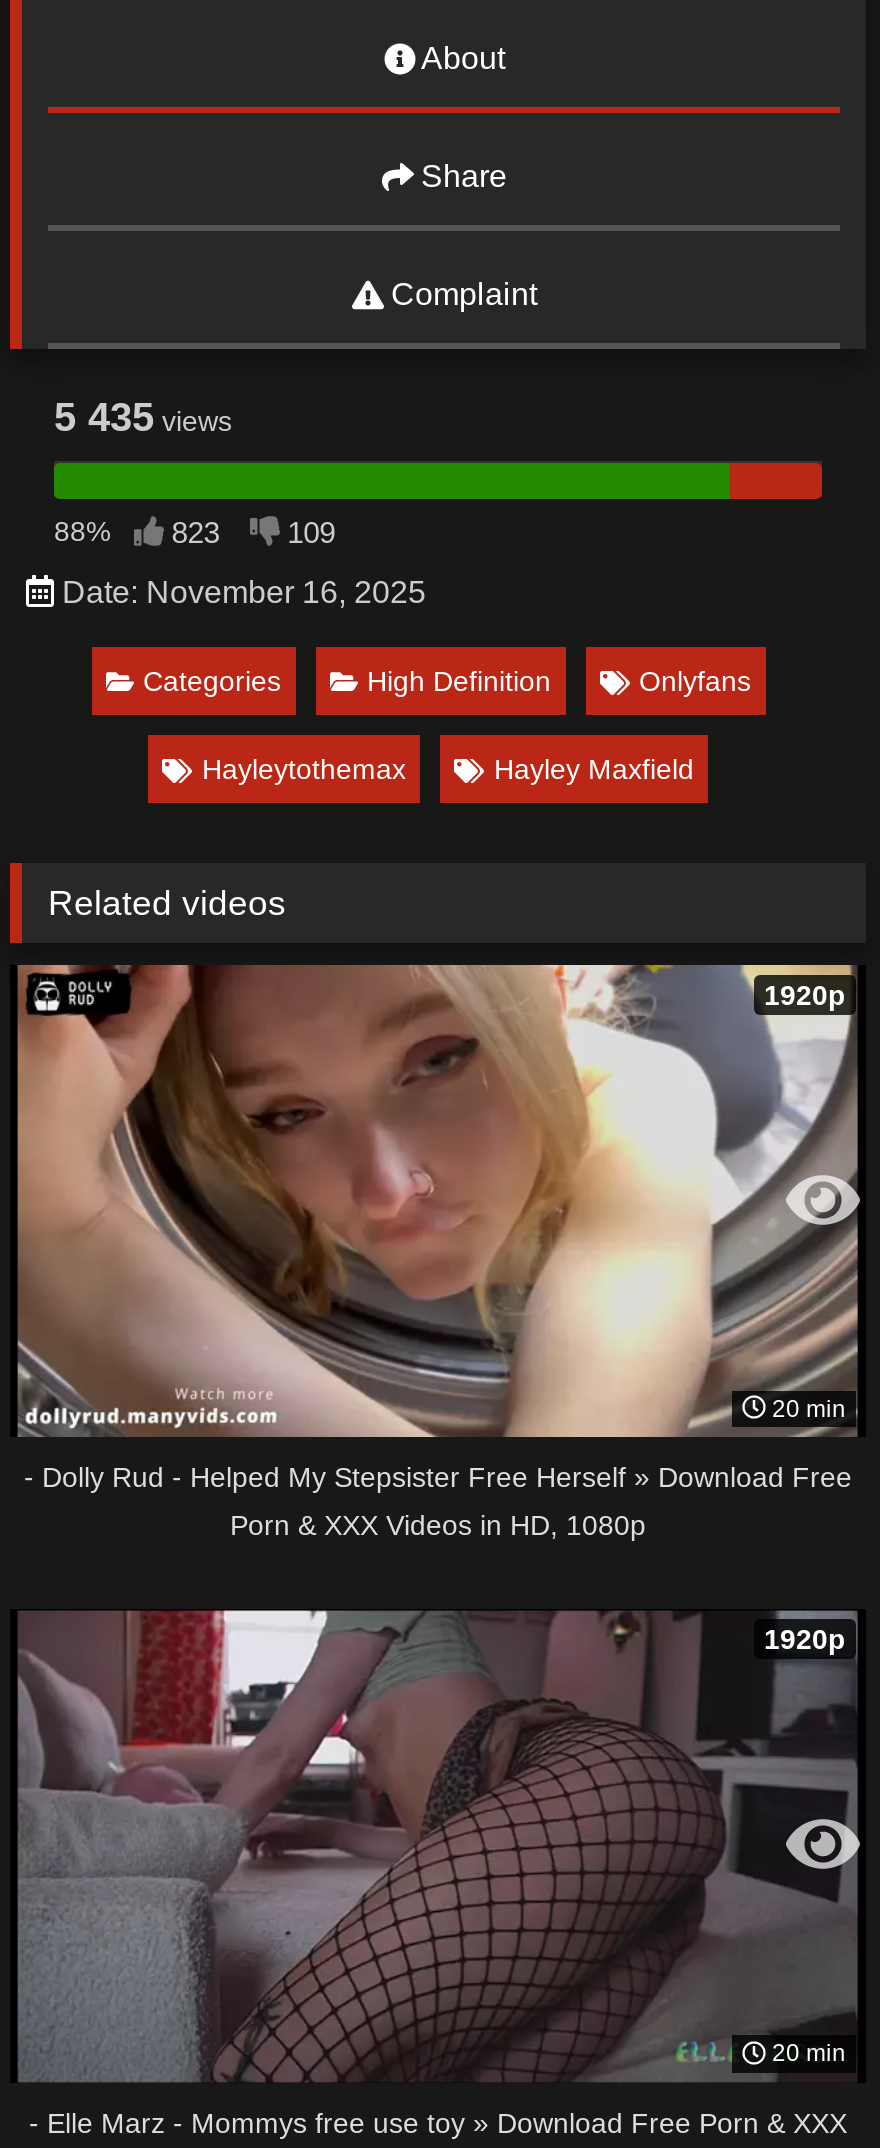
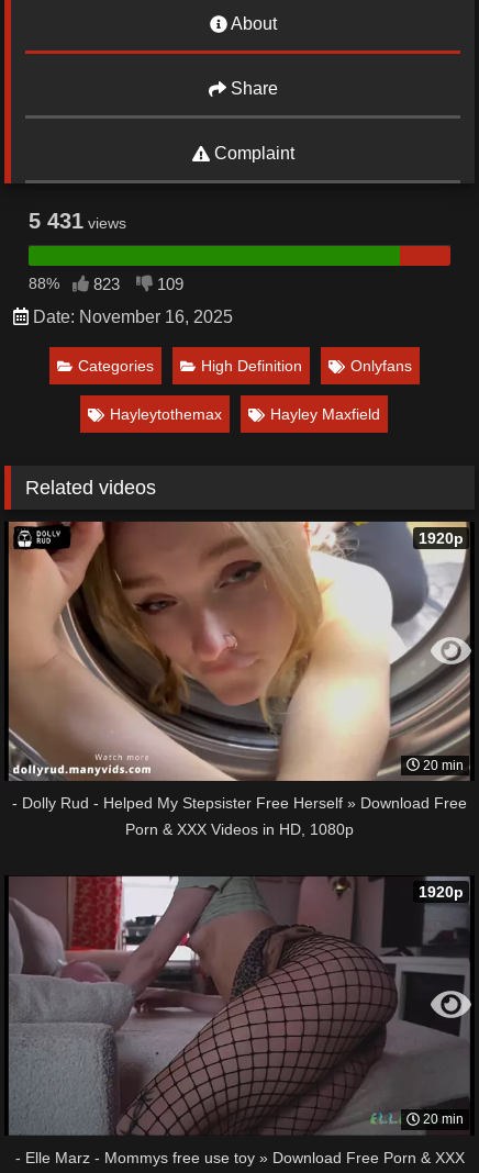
- 5 435 views
+ 5 431 views
